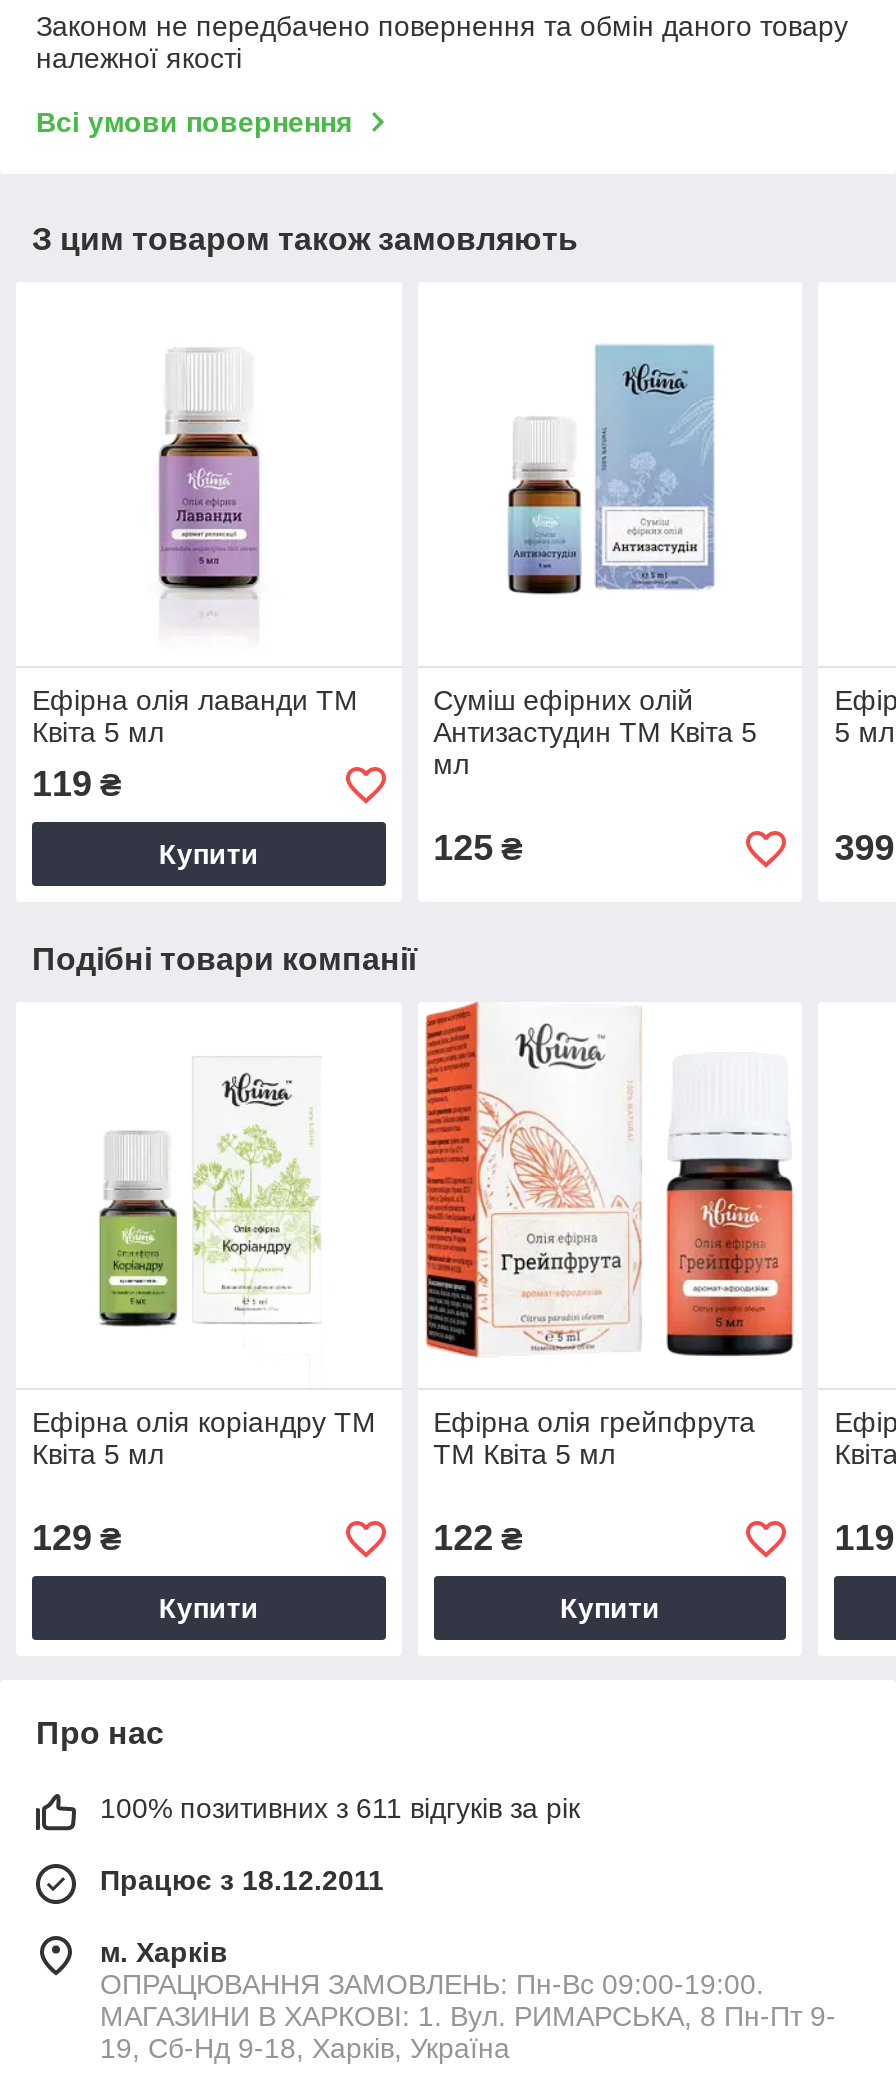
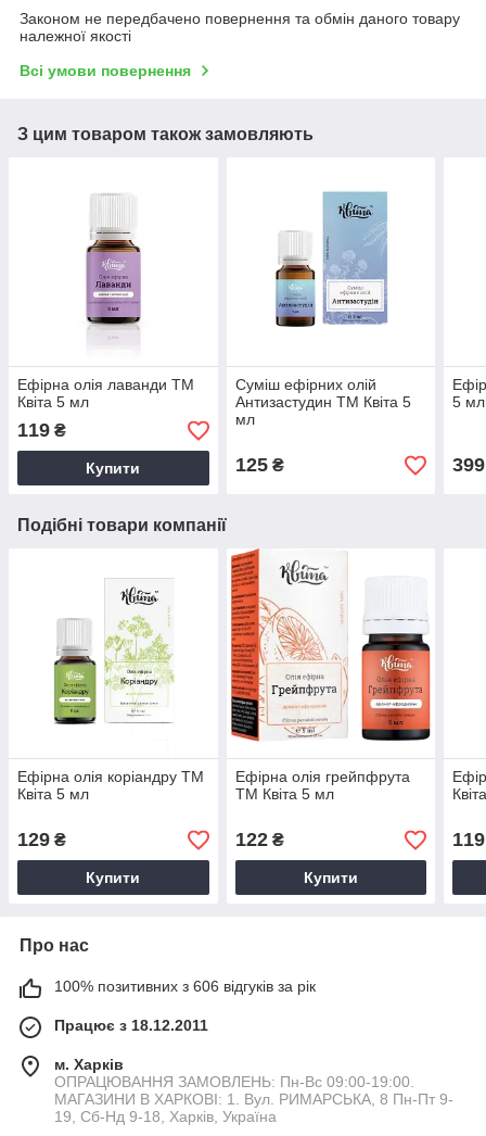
- 100% позитивних з 611 відгуків за рік
+ 100% позитивних з 606 відгуків за рік
